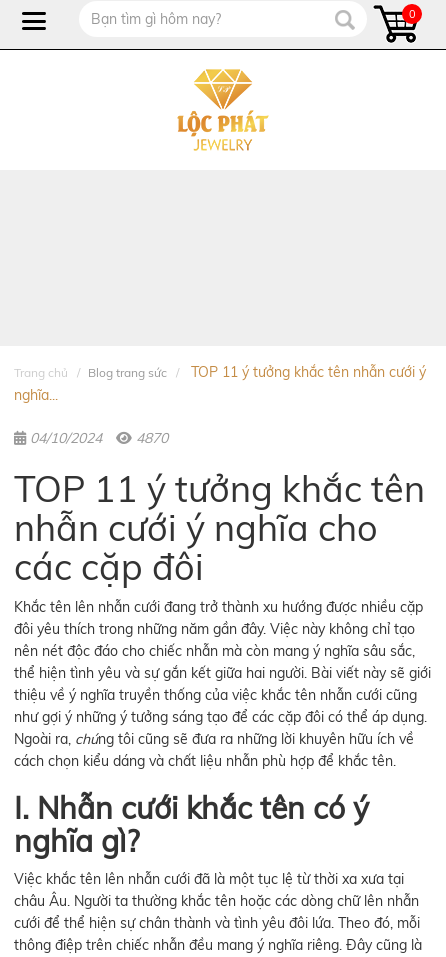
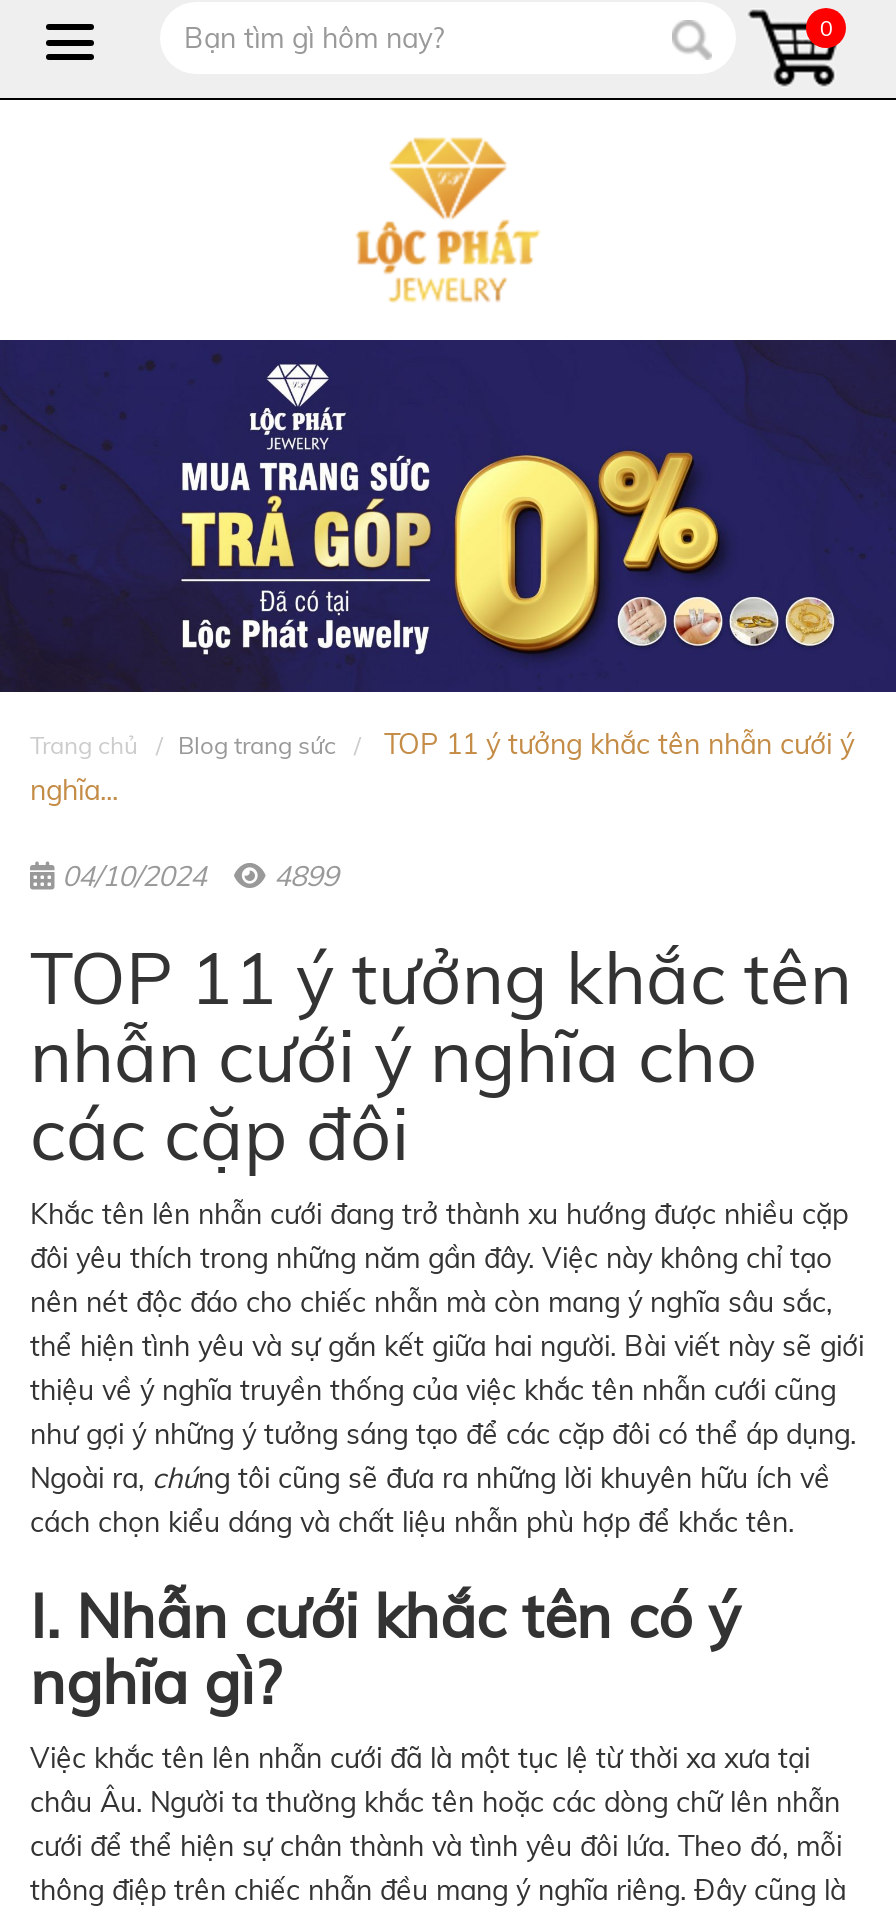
+ [image]

- 04/10/2024 4870
+ 04/10/2024 4899
